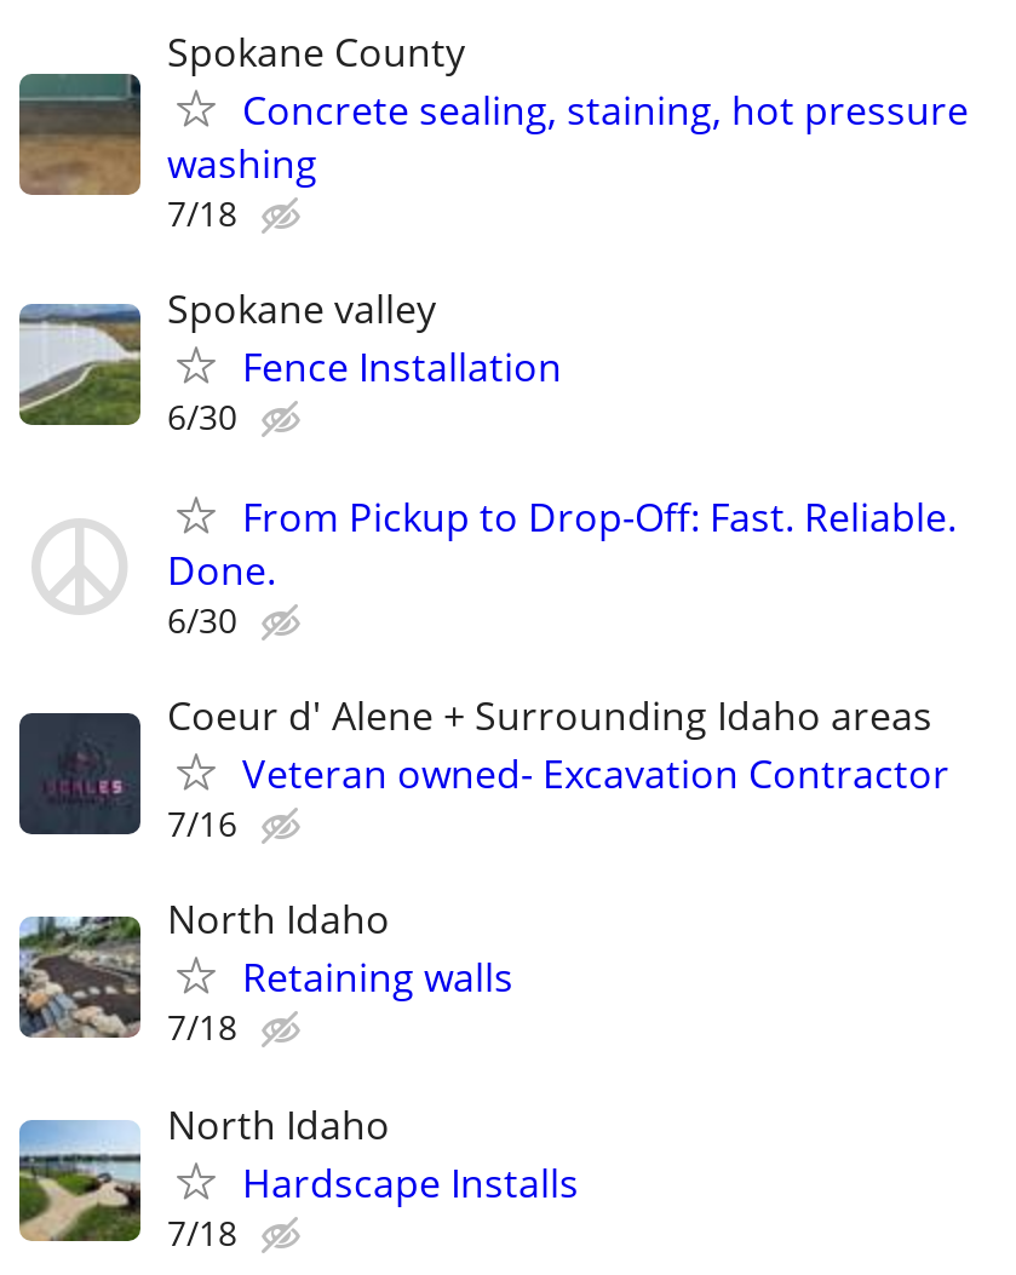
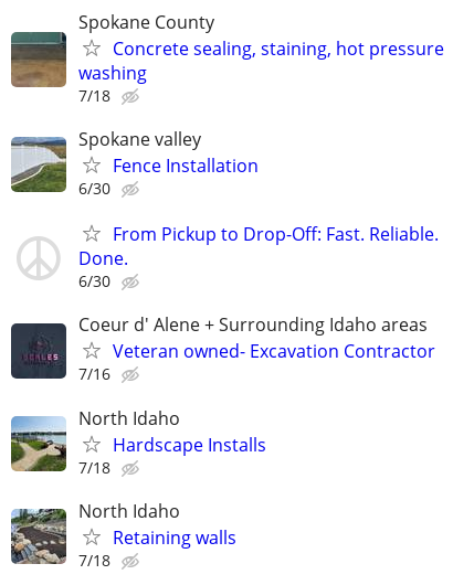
moved down: Retaining walls

moved up: Hardscape Installs
